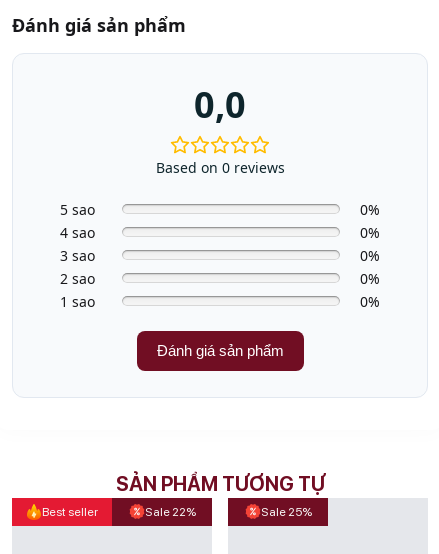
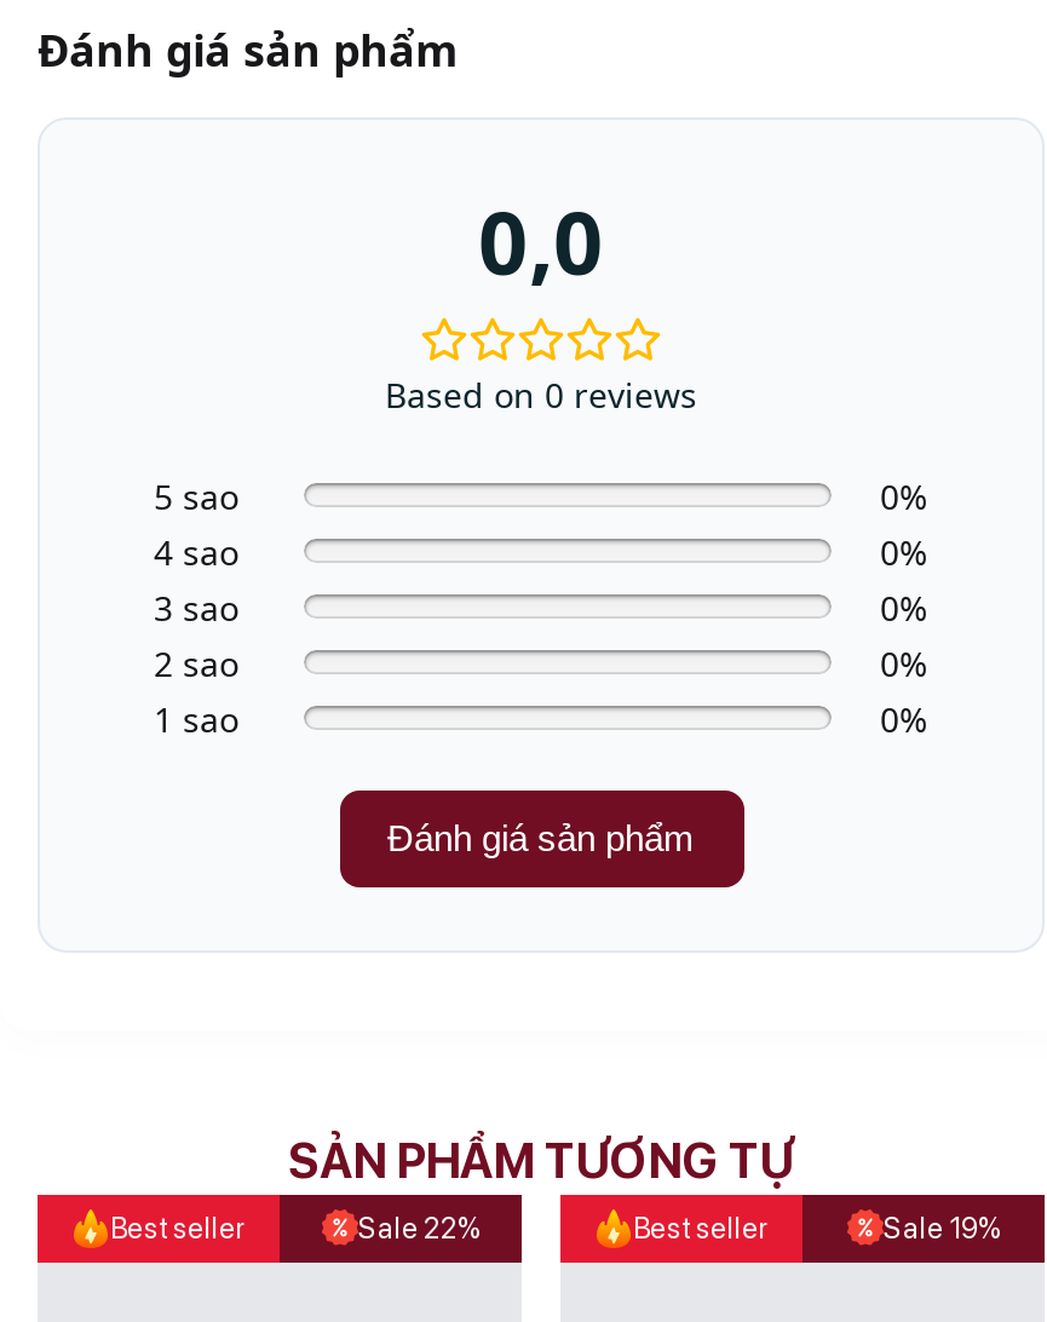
- Sale 25%
+ Best seller
+ Sale 19%
